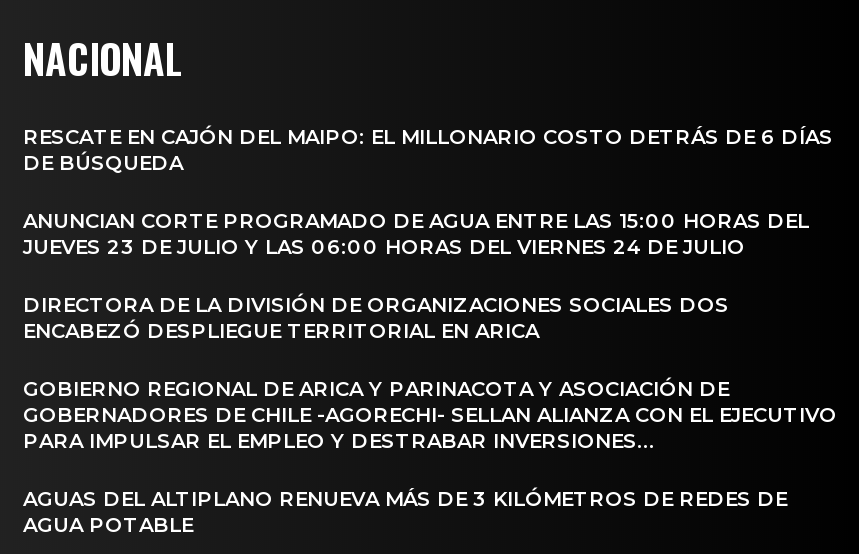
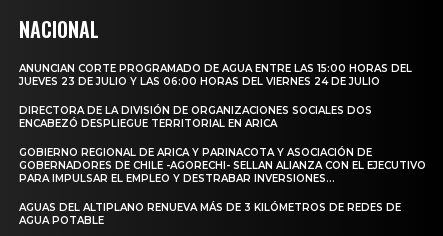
- RESCATE EN CAJÓN DEL MAIPO: EL MILLONARIO COSTO DETRÁS DE 6 DÍAS
- DE BÚSQUEDA
